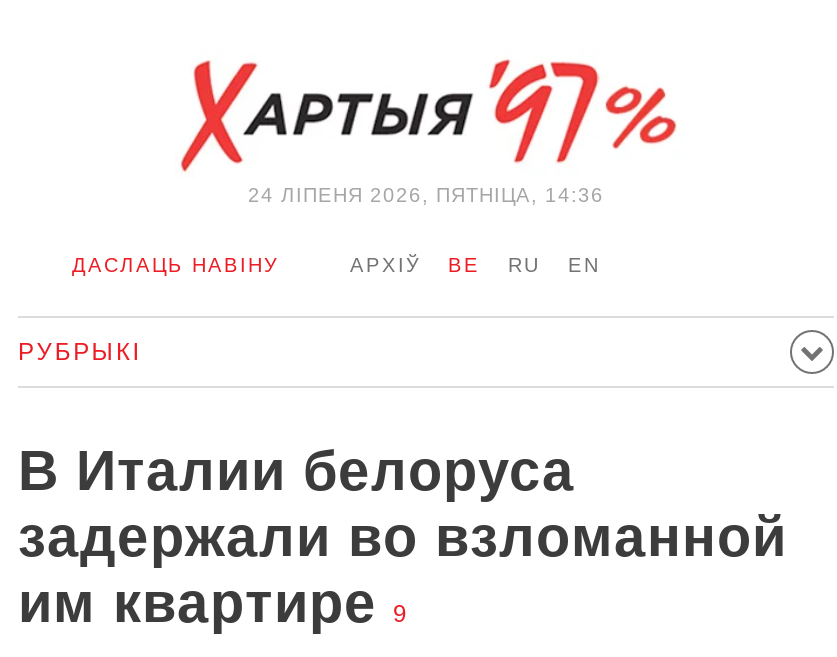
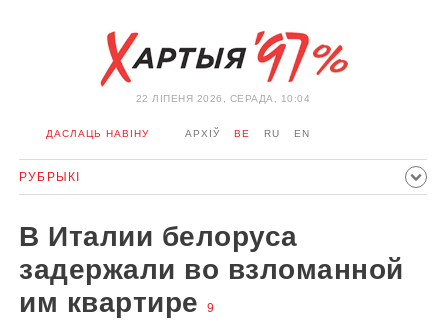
- 24 ЛIПЕНЯ 2026, ПЯТНІЦА, 14:36
+ 22 ЛIПЕНЯ 2026, СЕРАДА, 10:04
